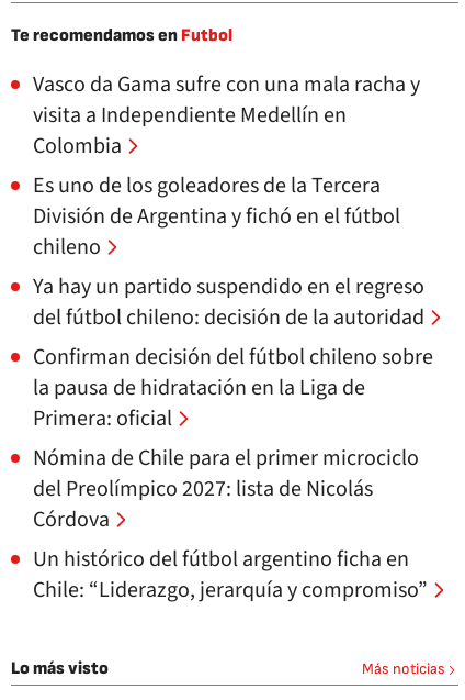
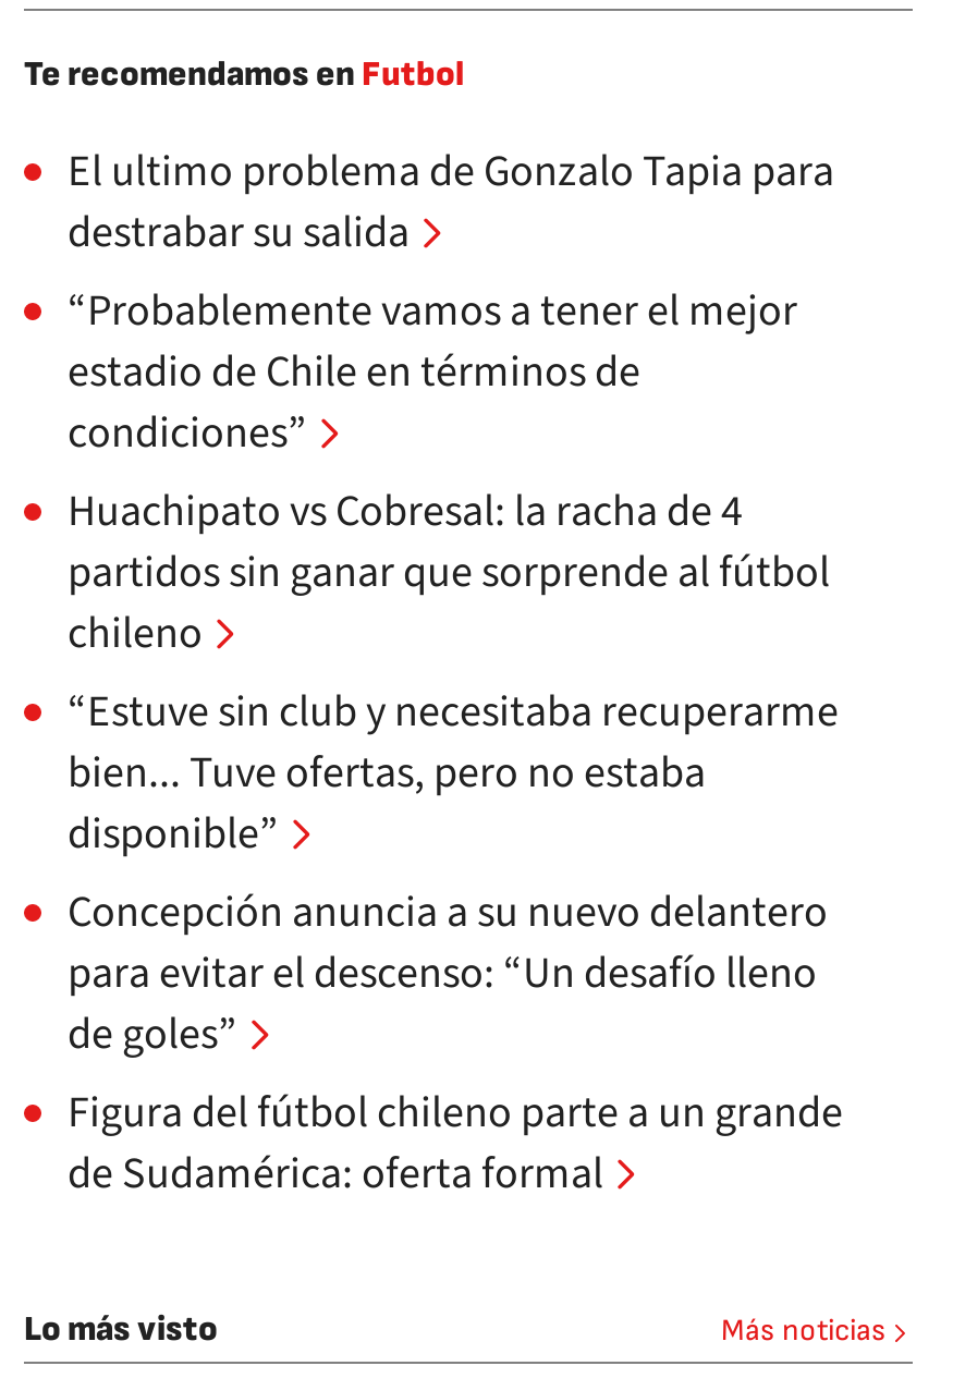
- Vasco da Gama sufre con una mala racha y
- visita a Independiente Medellín en
- Colombia
- Es uno de los goleadores de la Tercera
- División de Argentina y fichó en el fútbol
+ El ultimo problema de Gonzalo Tapia para
+ destrabar su salida
+ “Probablemente vamos a tener el mejor
+ estadio de Chile en términos de
+ condiciones”
+ Huachipato vs Cobresal: la racha de 4
+ partidos sin ganar que sorprende al fútbol

moved down: chileno

- Ya hay un partido suspendido en el regreso
- del fútbol chileno: decisión de la autoridad
- Confirman decisión del fútbol chileno sobre
- la pausa de hidratación en la Liga de
- Primera: oficial
- Nómina de Chile para el primer microciclo
- del Preolímpico 2027: lista de Nicolás
- Córdova
- Un histórico del fútbol argentino ficha en
- Chile: “Liderazgo, jerarquía y compromiso”
+ “Estuve sin club y necesitaba recuperarme
+ bien... Tuve ofertas, pero no estaba
+ disponible”
+ Concepción anuncia a su nuevo delantero
+ para evitar el descenso: “Un desafío lleno
+ de goles”
+ Figura del fútbol chileno parte a un grande
+ de Sudamérica: oferta formal
